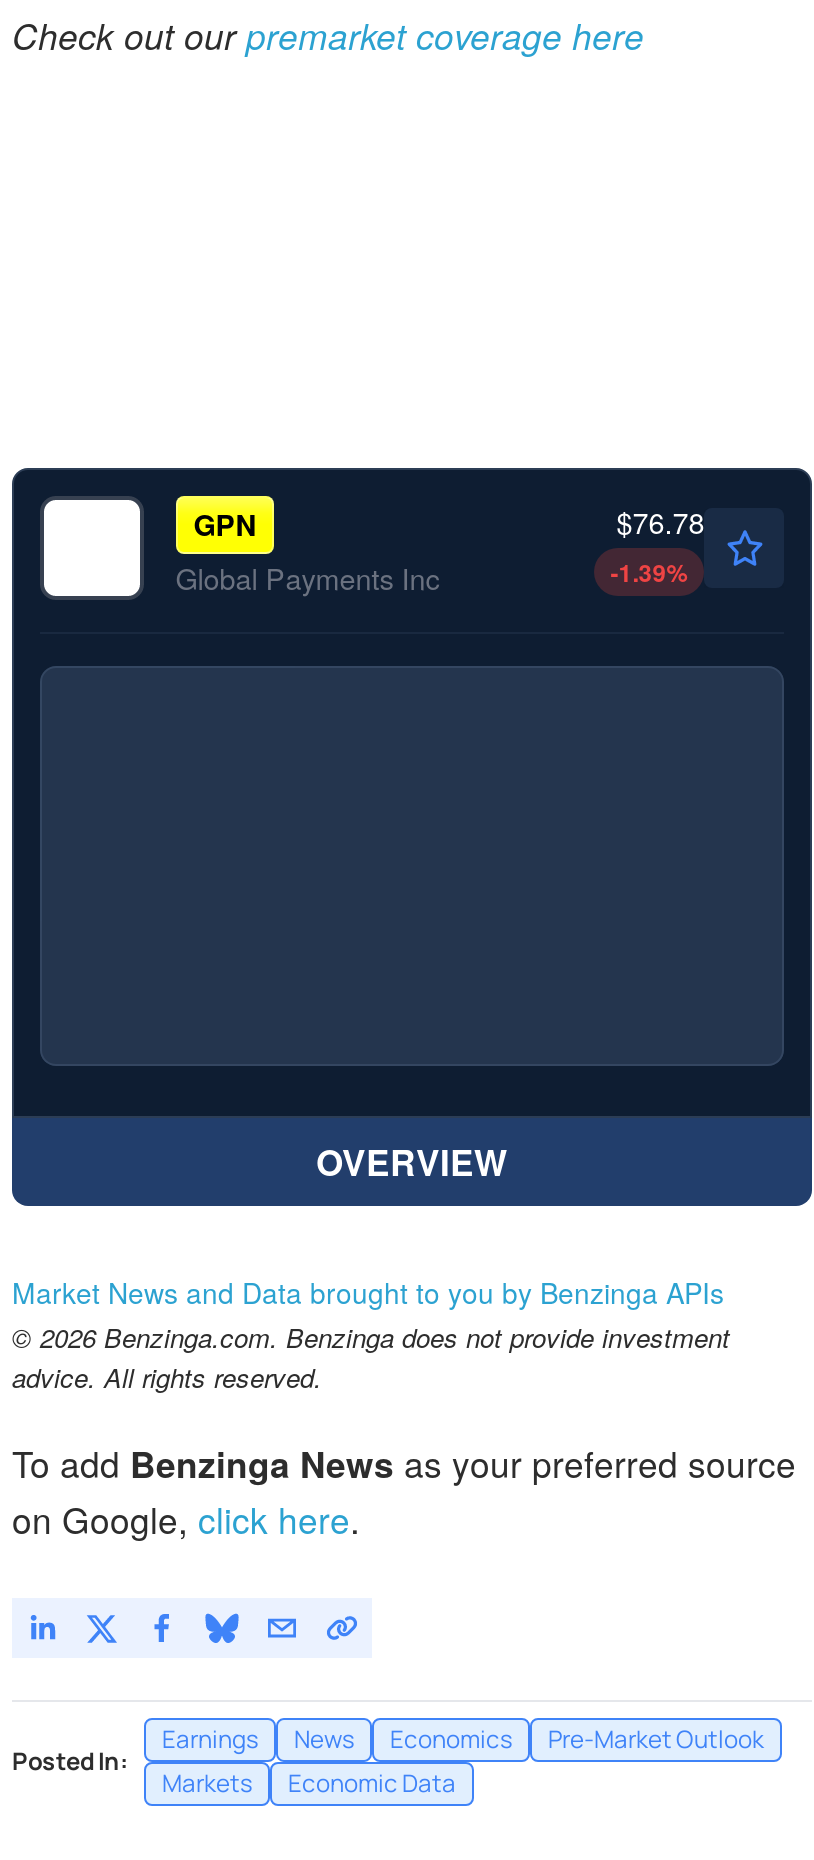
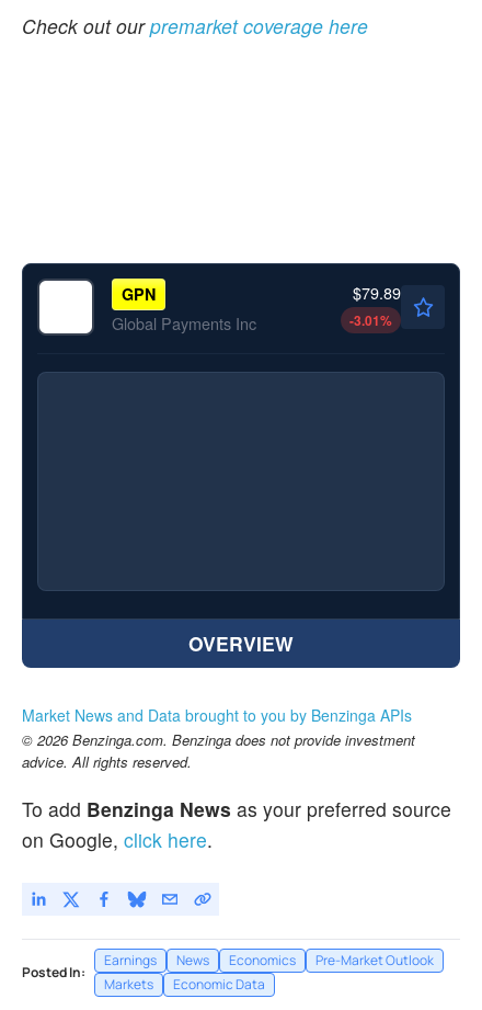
- $76.78
+ $79.89

- -1.39%
+ -3.01%
